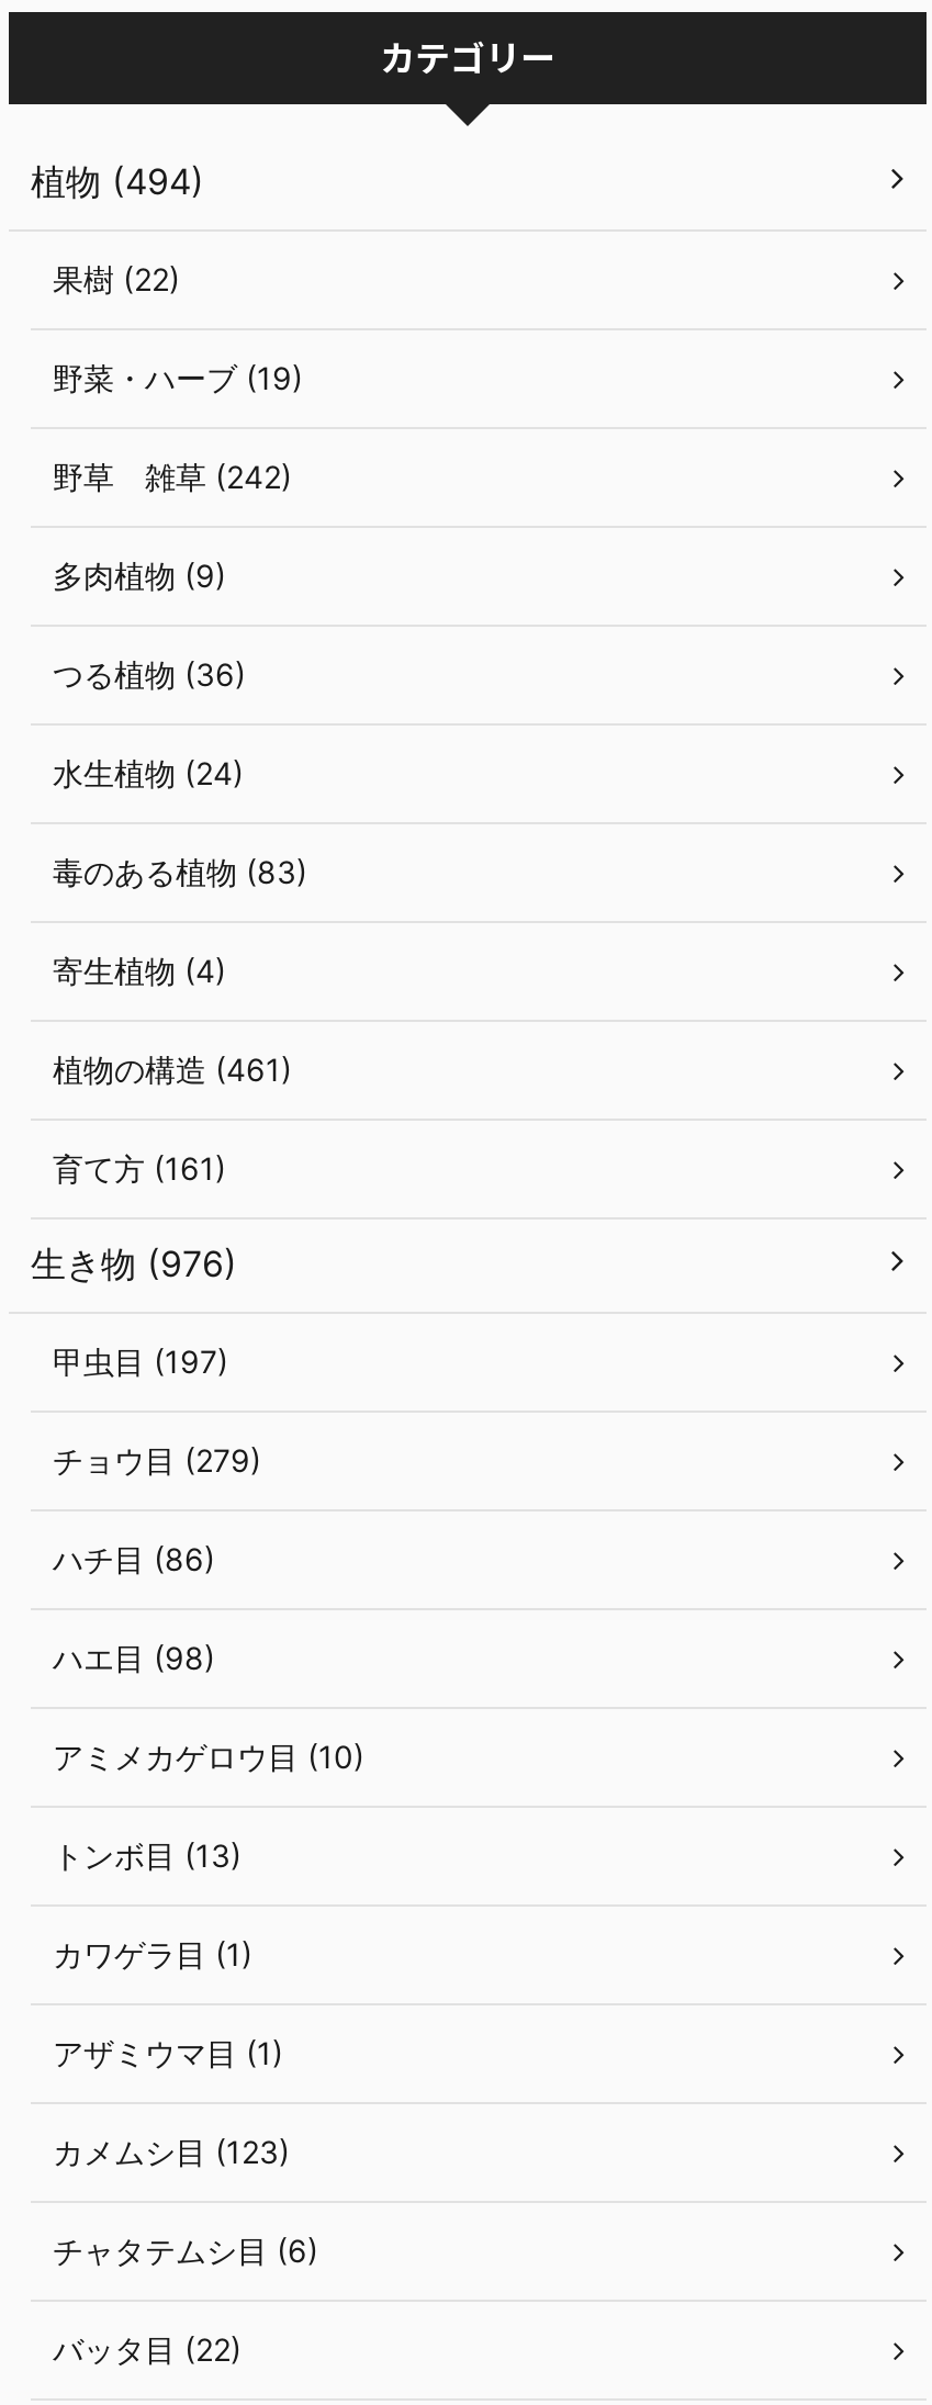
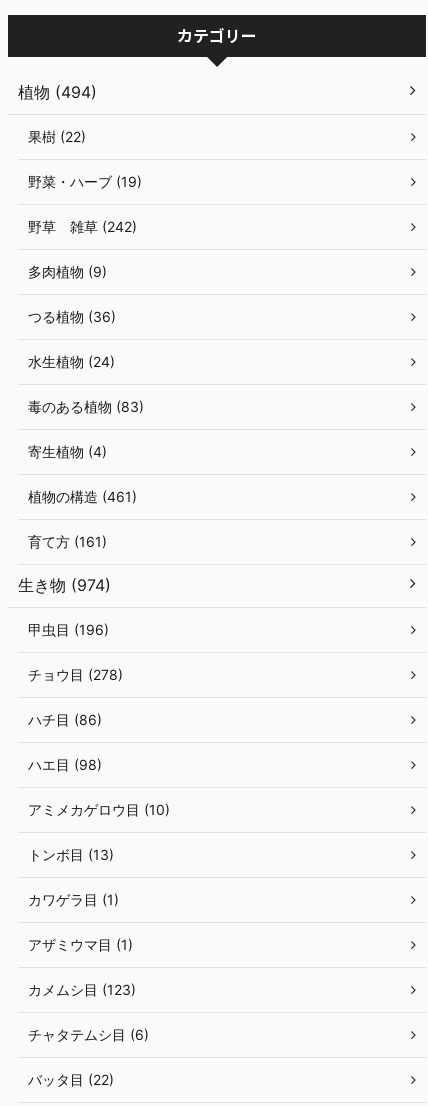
- 生き物 (976)
+ 生き物 (974)

- 甲虫目 (197)
+ 甲虫目 (196)

- チョウ目 (279)
+ チョウ目 (278)
